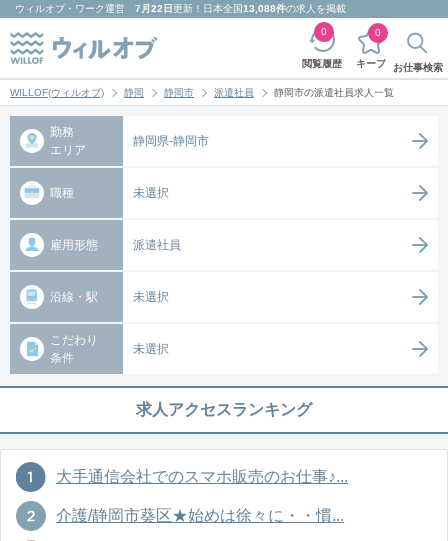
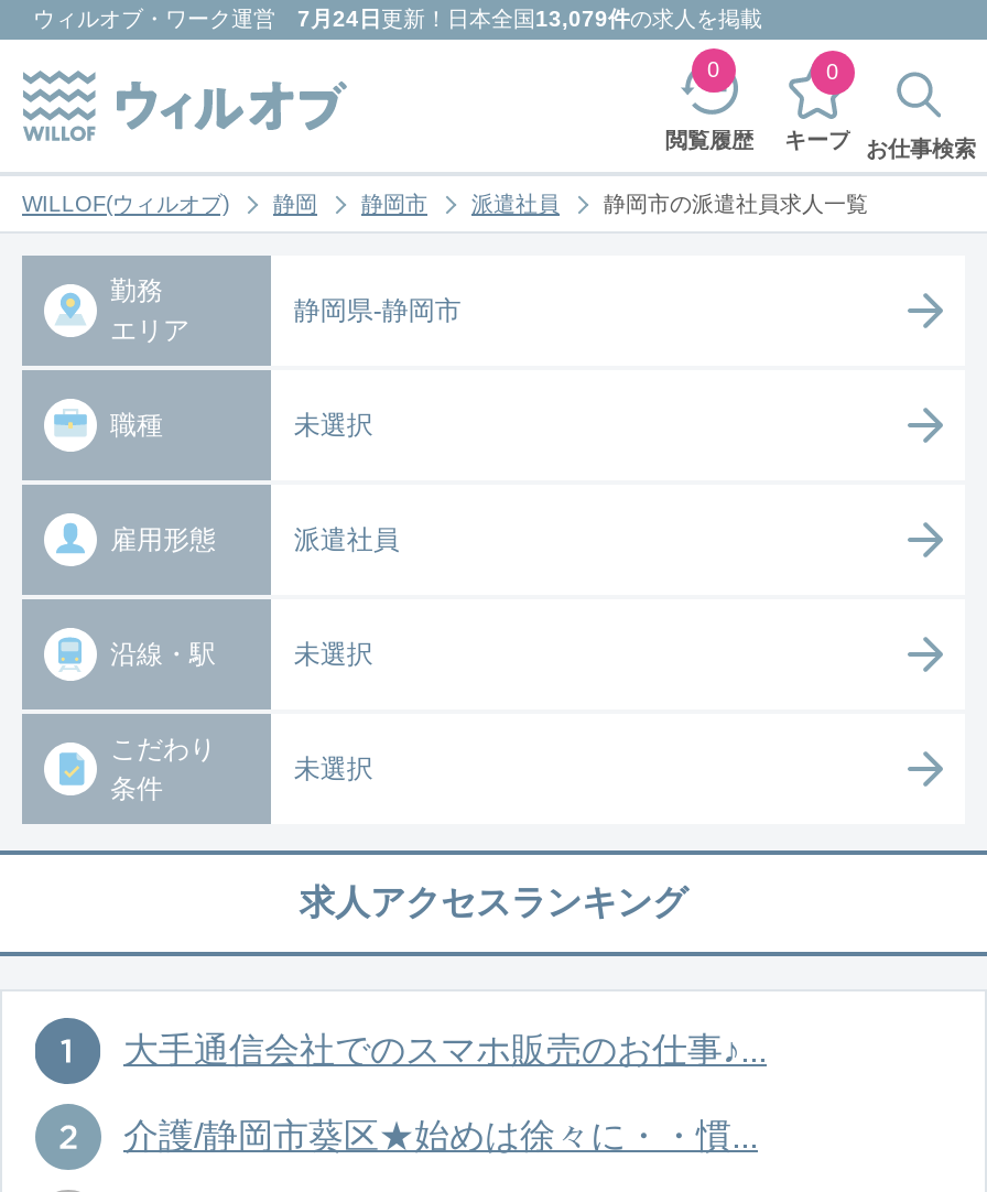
- ウィルオブ・ワーク運営7月22日更新！日本全国13,088件の求人を掲載
+ ウィルオブ・ワーク運営7月24日更新！日本全国13,079件の求人を掲載
